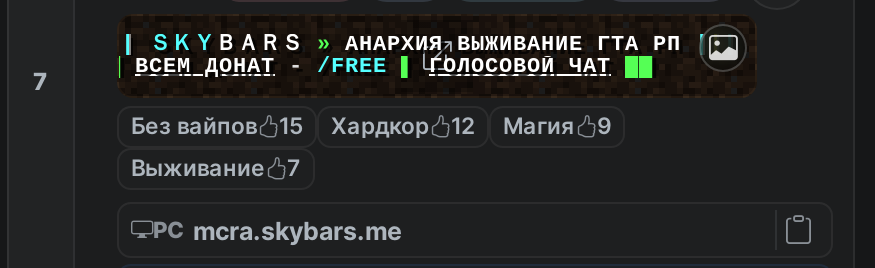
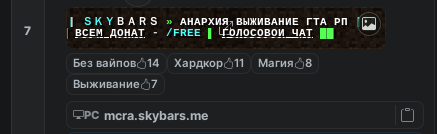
- 15
+ 14

- 12
+ 11

- 9
+ 8
